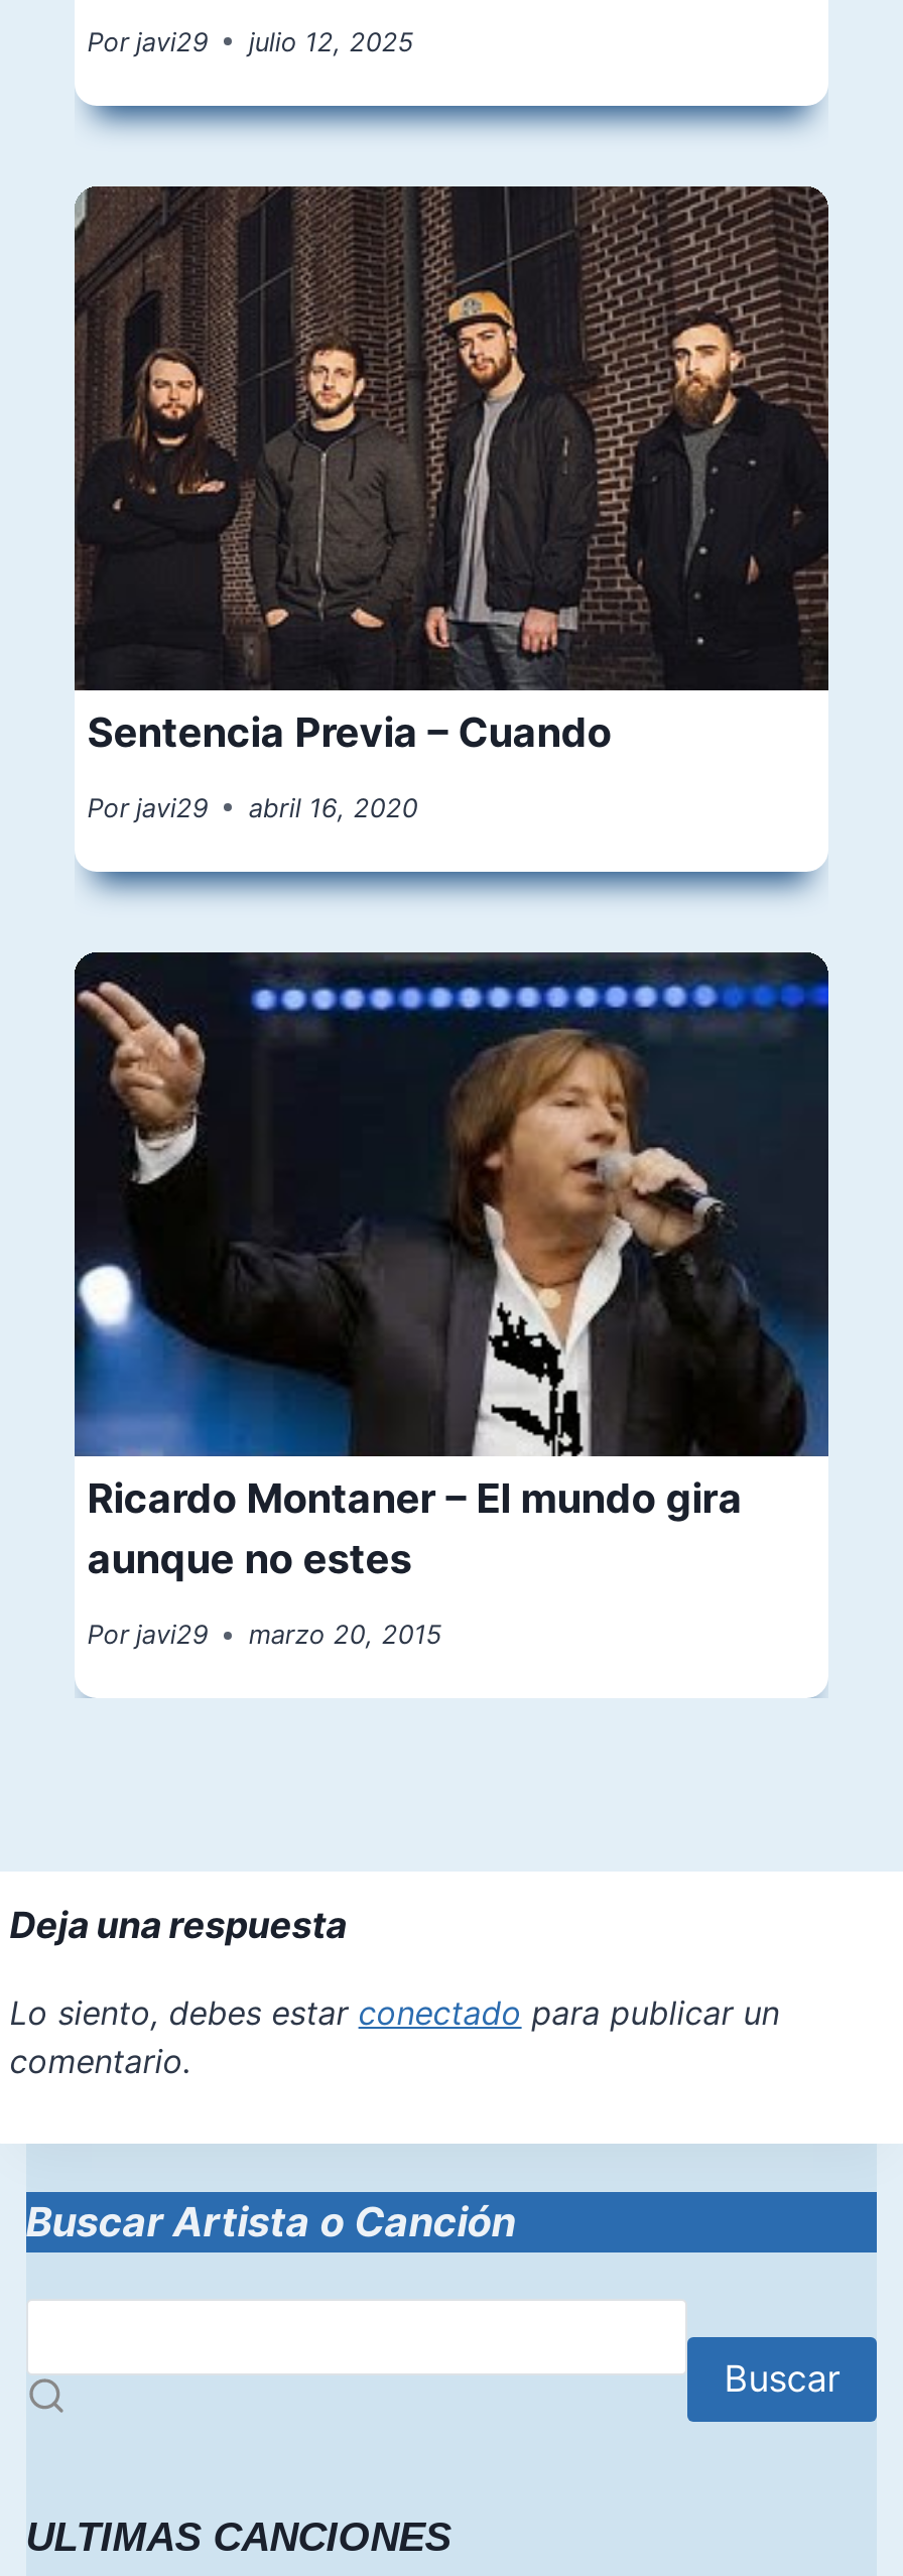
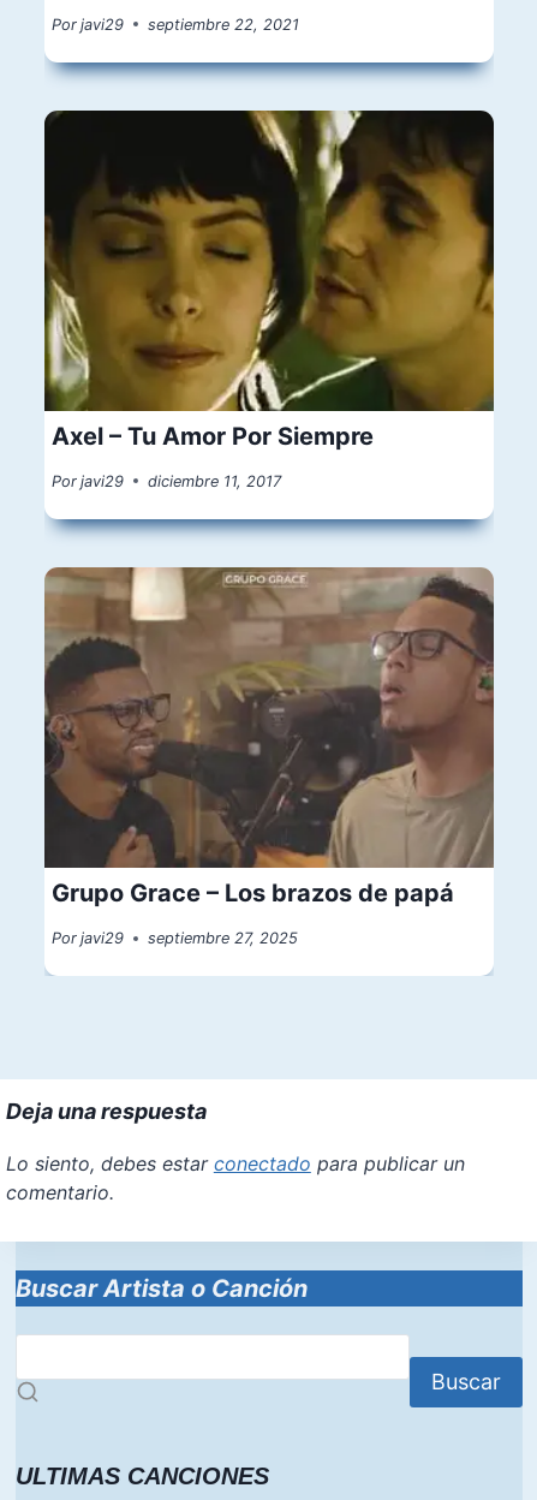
- Por javi29 julio 12, 2025
+ Por javi29 septiembre 22, 2021

- [image]
- Sentencia Previa – Cuando
+ [image]
+ Axel – Tu Amor Por Siempre

- Por javi29 abril 16, 2020
+ Por javi29 diciembre 11, 2017

- [image]
- Ricardo Montaner – El mundo gira
- aunque no estes
+ [image]
+ Grupo Grace – Los brazos de papá

- Por javi29 marzo 20, 2015
+ Por javi29 septiembre 27, 2025
